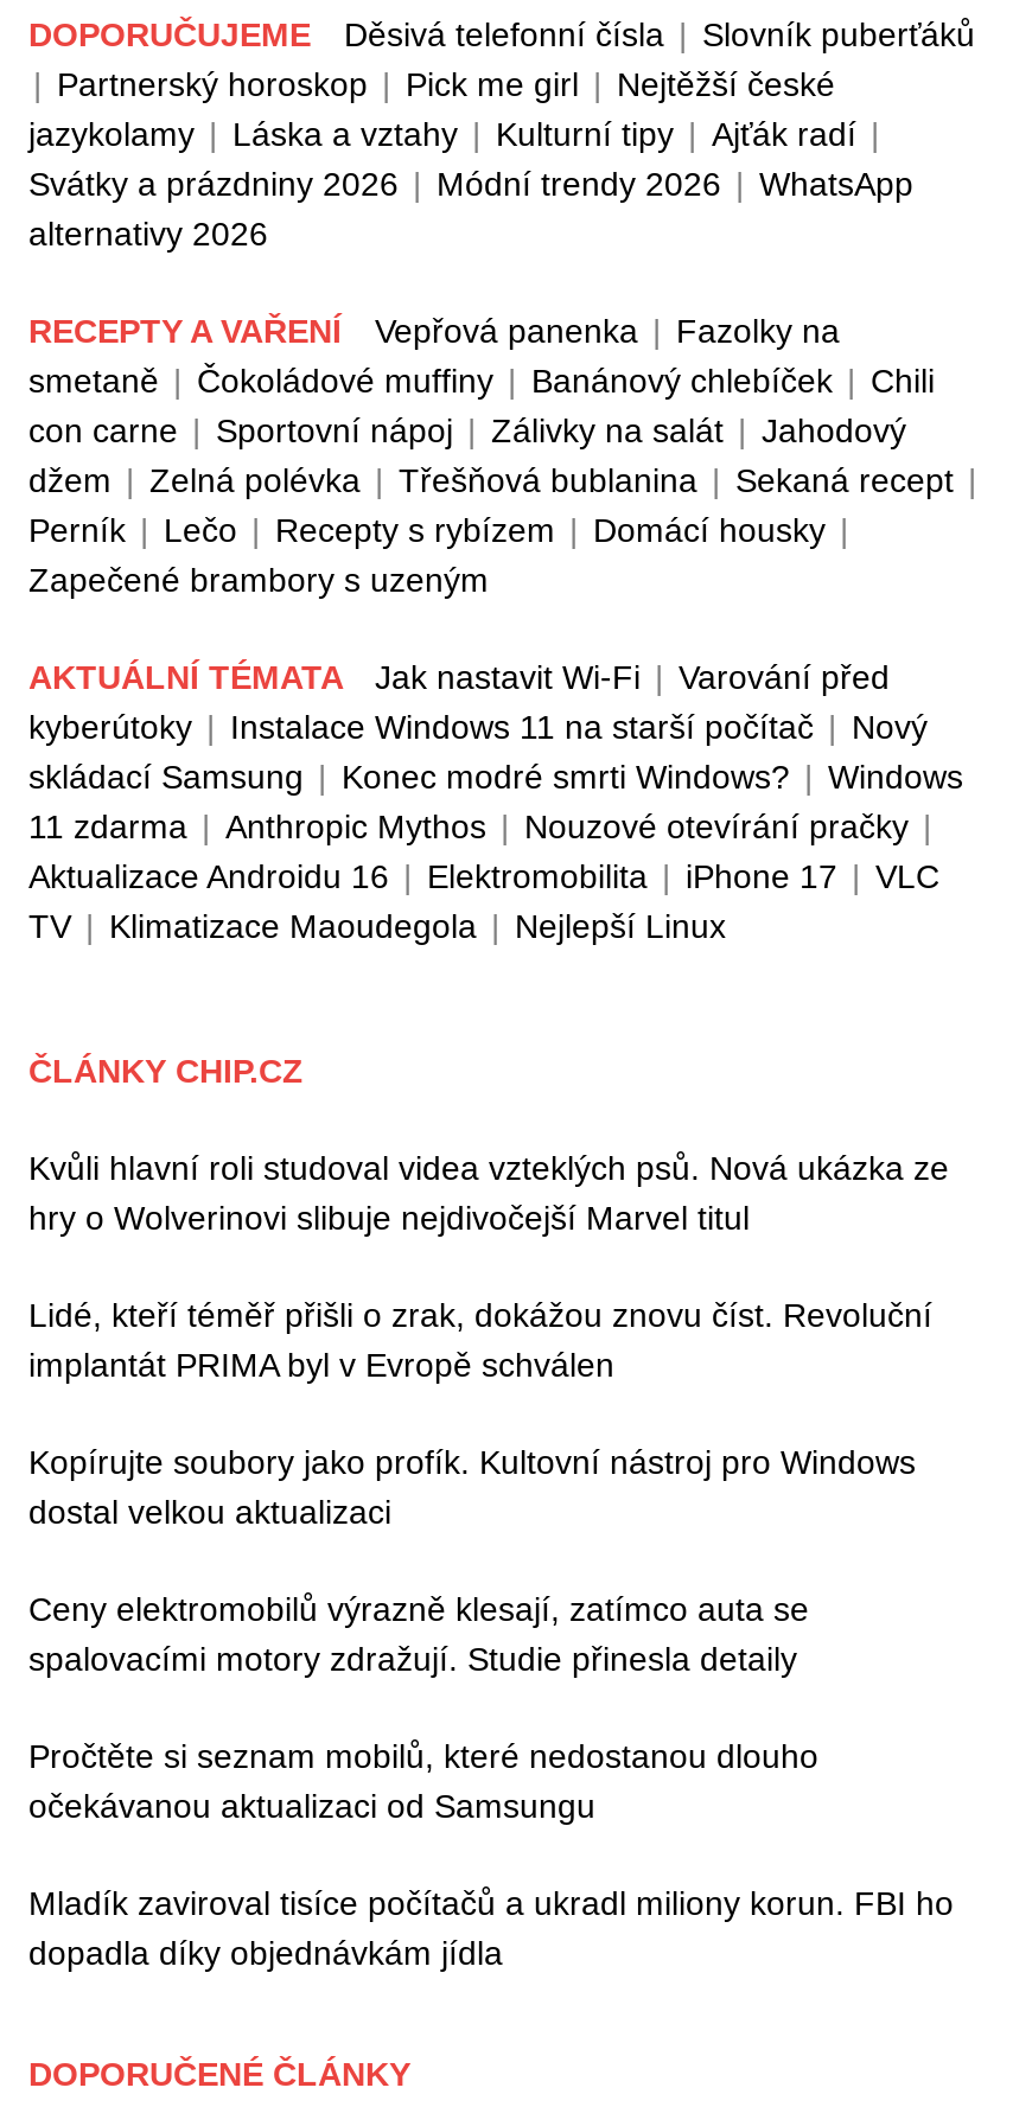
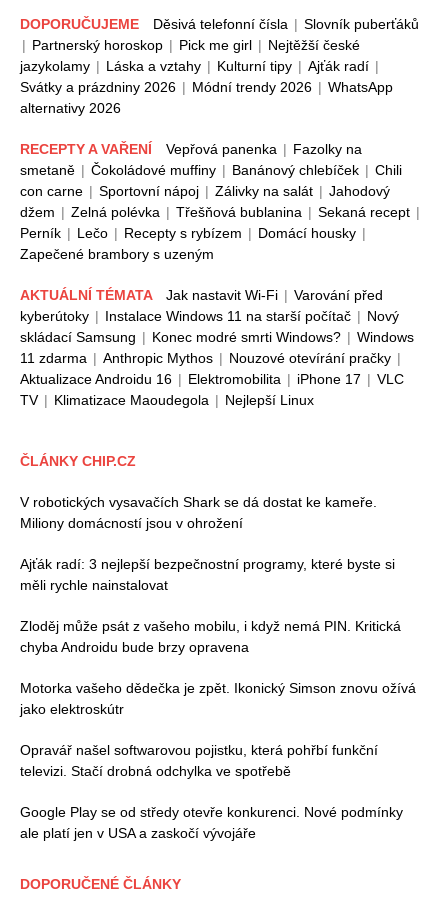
- Kvůli hlavní roli studoval videa vzteklých psů. Nová ukázka ze
- hry o Wolverinovi slibuje nejdivočejší Marvel titul
+ V robotických vysavačích Shark se dá dostat ke kameře.
+ Miliony domácností jsou v ohrožení

- Lidé, kteří téměř přišli o zrak, dokážou znovu číst. Revoluční
- implantát PRIMA byl v Evropě schválen
+ Ajťák radí: 3 nejlepší bezpečnostní programy, které byste si
+ měli rychle nainstalovat

- Kopírujte soubory jako profík. Kultovní nástroj pro Windows
- dostal velkou aktualizaci
+ Zloděj může psát z vašeho mobilu, i když nemá PIN. Kritická
+ chyba Androidu bude brzy opravena

- Ceny elektromobilů výrazně klesají, zatímco auta se
- spalovacími motory zdražují. Studie přinesla detaily
+ Motorka vašeho dědečka je zpět. Ikonický Simson znovu ožívá
+ jako elektroskútr

- Pročtěte si seznam mobilů, které nedostanou dlouho
- očekávanou aktualizaci od Samsungu
+ Opravář našel softwarovou pojistku, která pohřbí funkční
+ televizi. Stačí drobná odchylka ve spotřebě

- Mladík zaviroval tisíce počítačů a ukradl miliony korun. FBI ho
- dopadla díky objednávkám jídla
+ Google Play se od středy otevře konkurenci. Nové podmínky
+ ale platí jen v USA a zaskočí vývojáře
